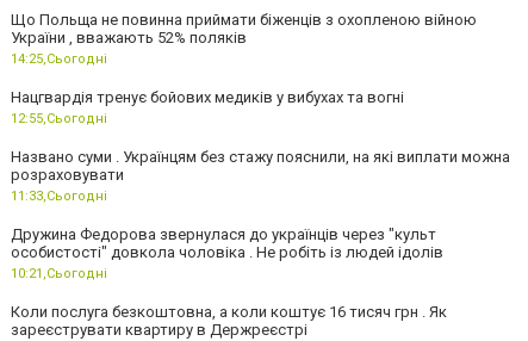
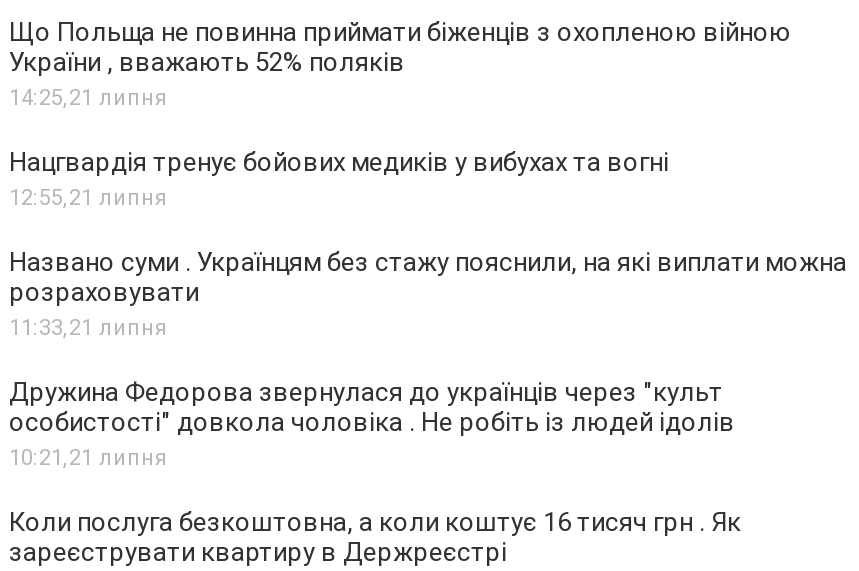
- 14:25,Сьогодні
+ 14:25,21 липня

- 12:55,Сьогодні
+ 12:55,21 липня

- 11:33,Сьогодні
+ 11:33,21 липня

- 10:21, Сьогодні
+ 10:21, 21 липня
